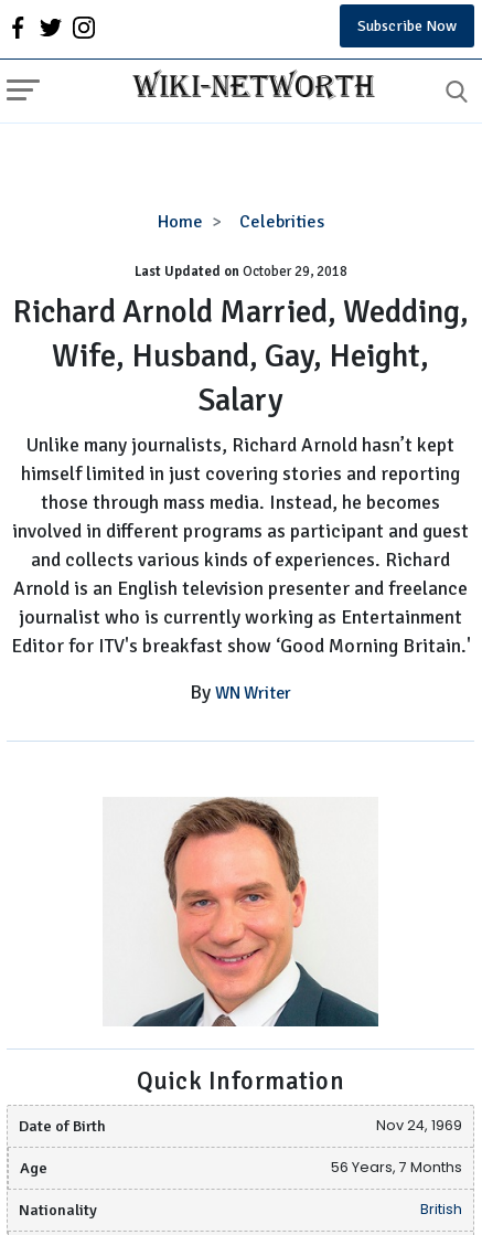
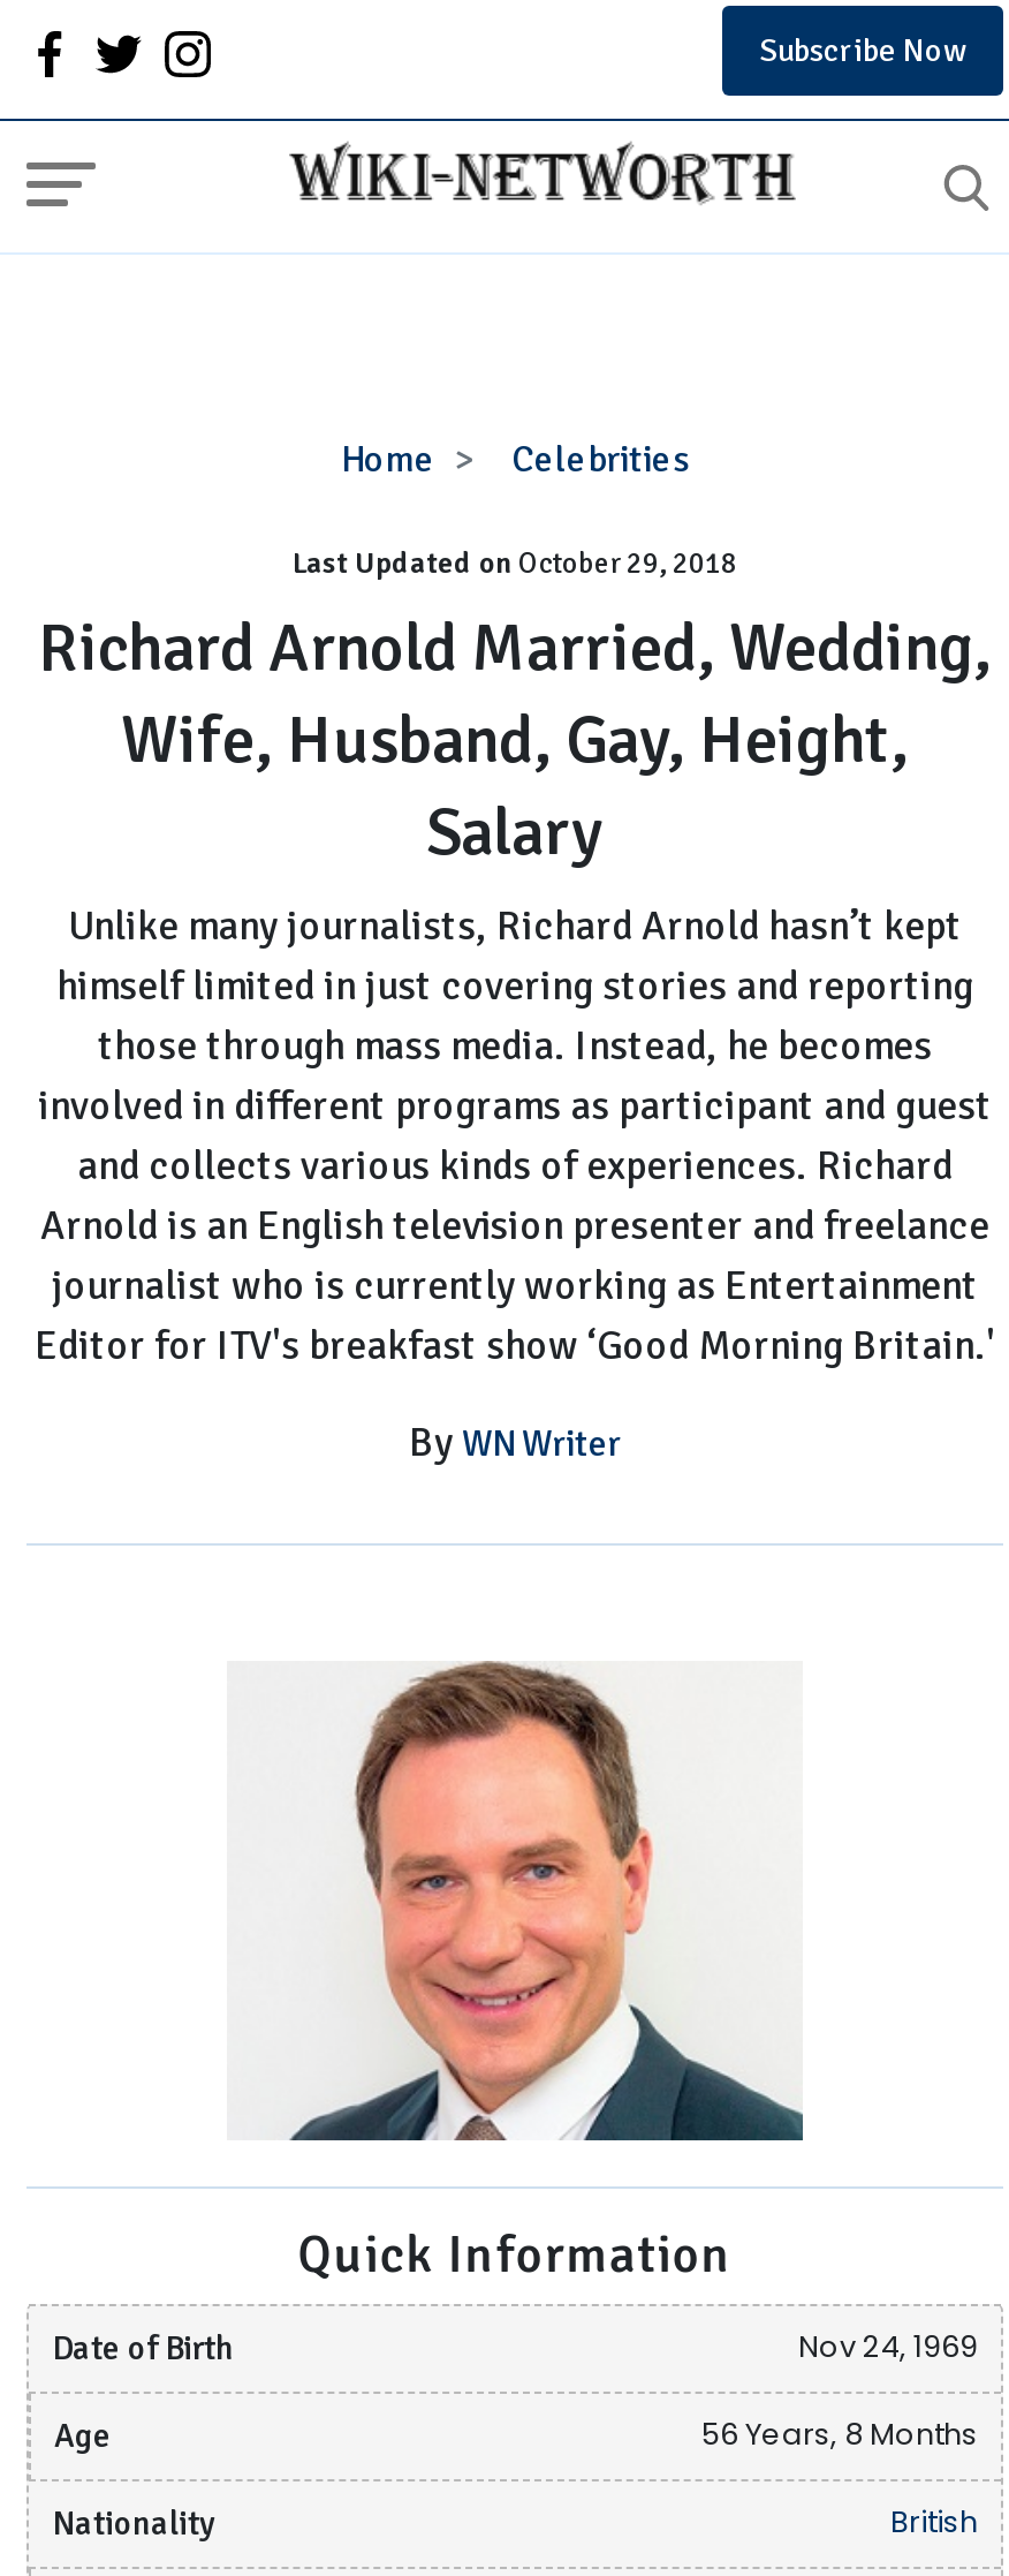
- 56 Years, 7 Months
+ 56 Years, 8 Months
